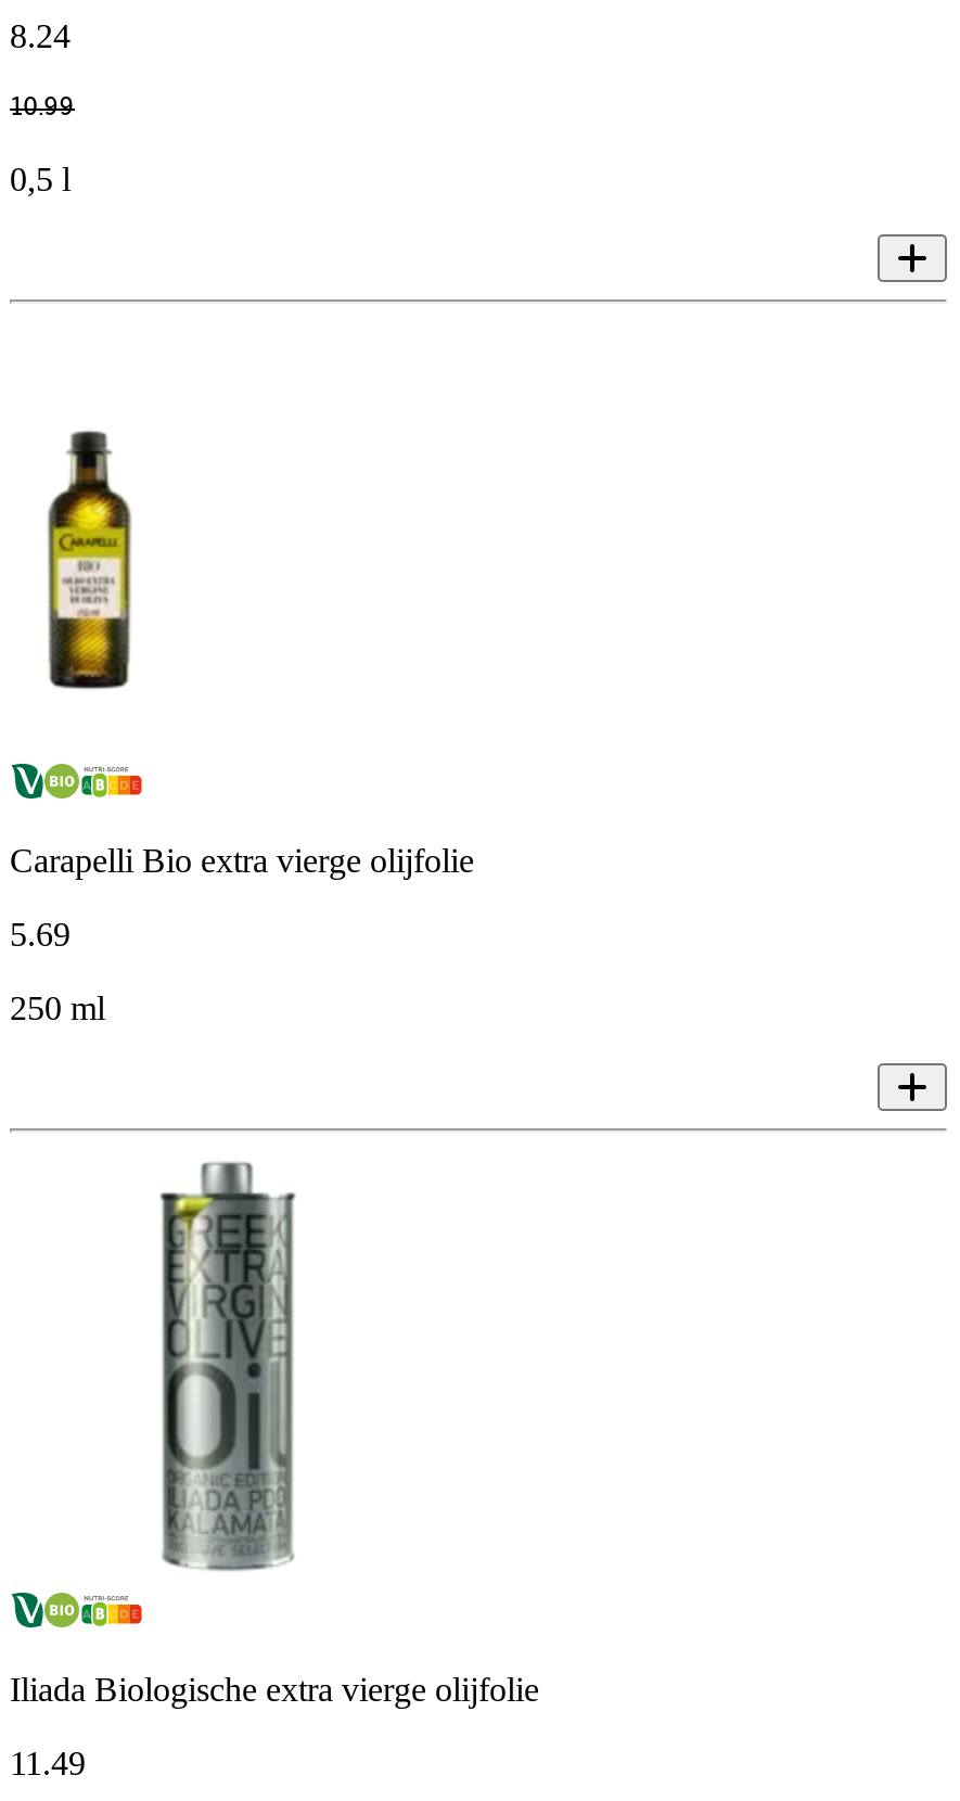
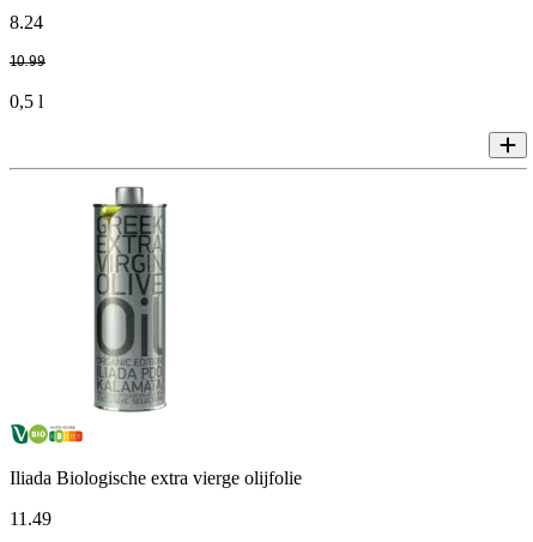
- [image]

- Carapelli Bio extra vierge olijfolie
- 5.69
- 250 ml
